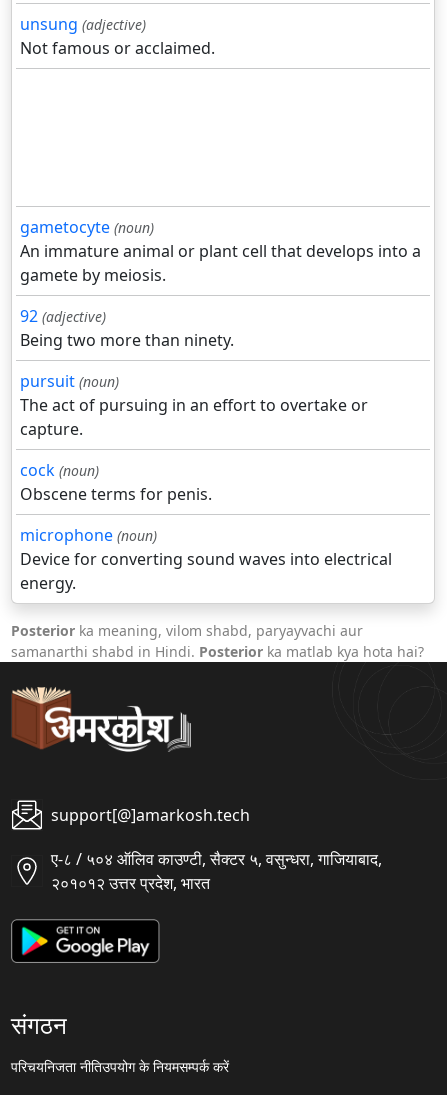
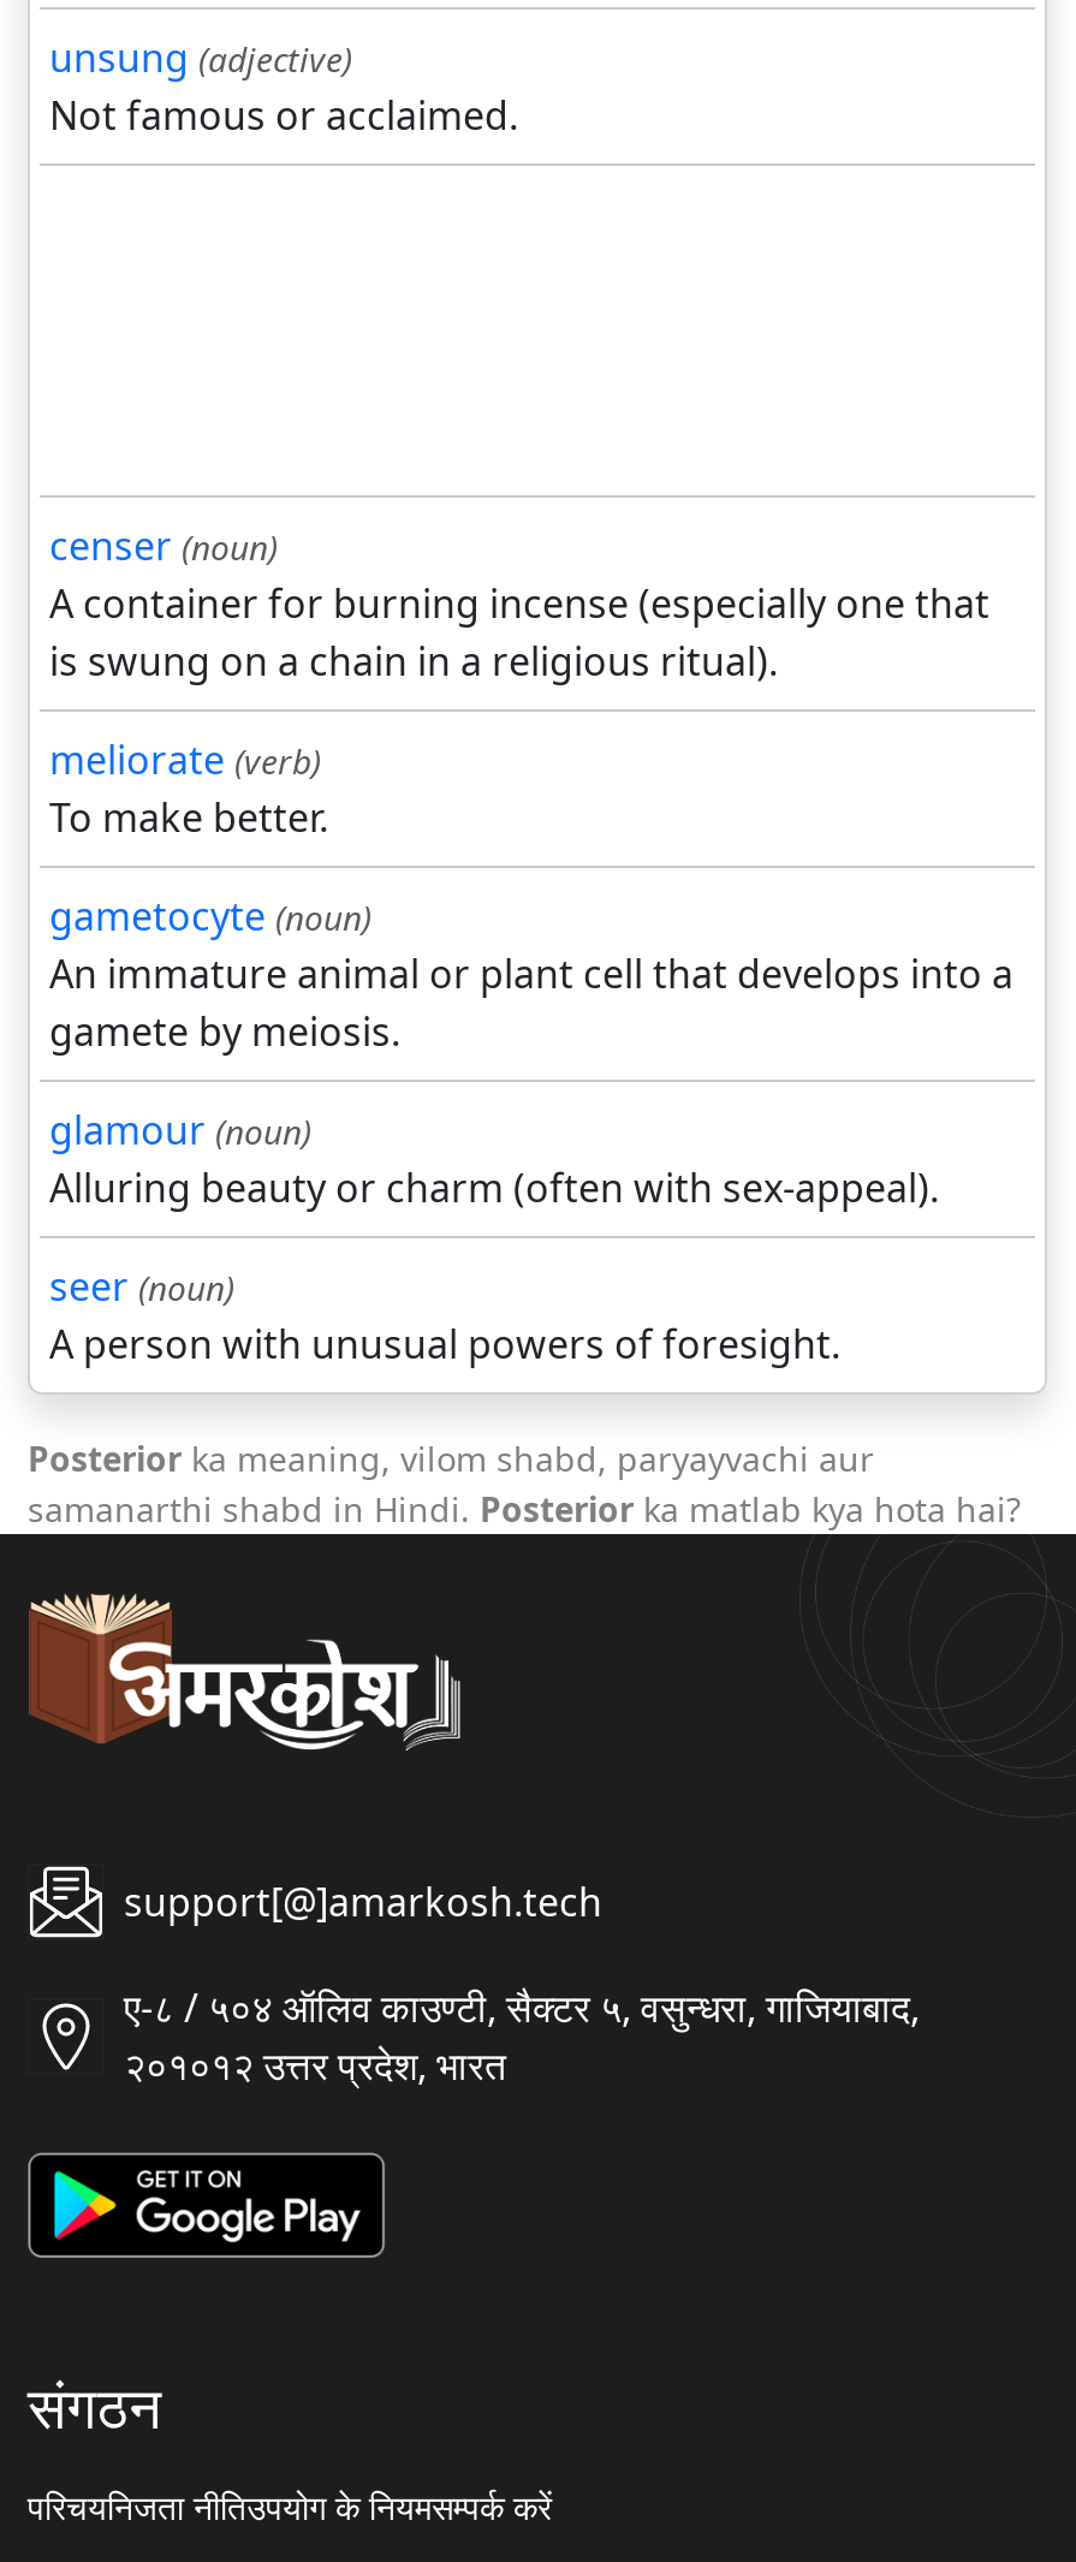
+ censer (noun)
+ A container for burning incense (especially one that
+ is swung on a chain in a religious ritual).
+ meliorate (verb)
+ To make better.

moved down: gametocyte (noun) | An immature animal or plant cell that develops into a | gamete by meiosis.

- 92 (adjective)
- Being two more than ninety.
- pursuit (noun)
- The act of pursuing in an effort to overtake or
- capture.
- cock (noun)
- Obscene terms for penis.
- microphone (noun)
- Device for converting sound waves into electrical
- energy.
+ glamour (noun)
+ Alluring beauty or charm (often with sex-appeal).
+ seer (noun)
+ A person with unusual powers of foresight.
